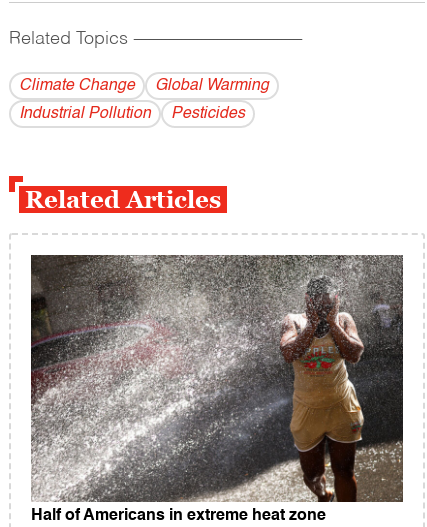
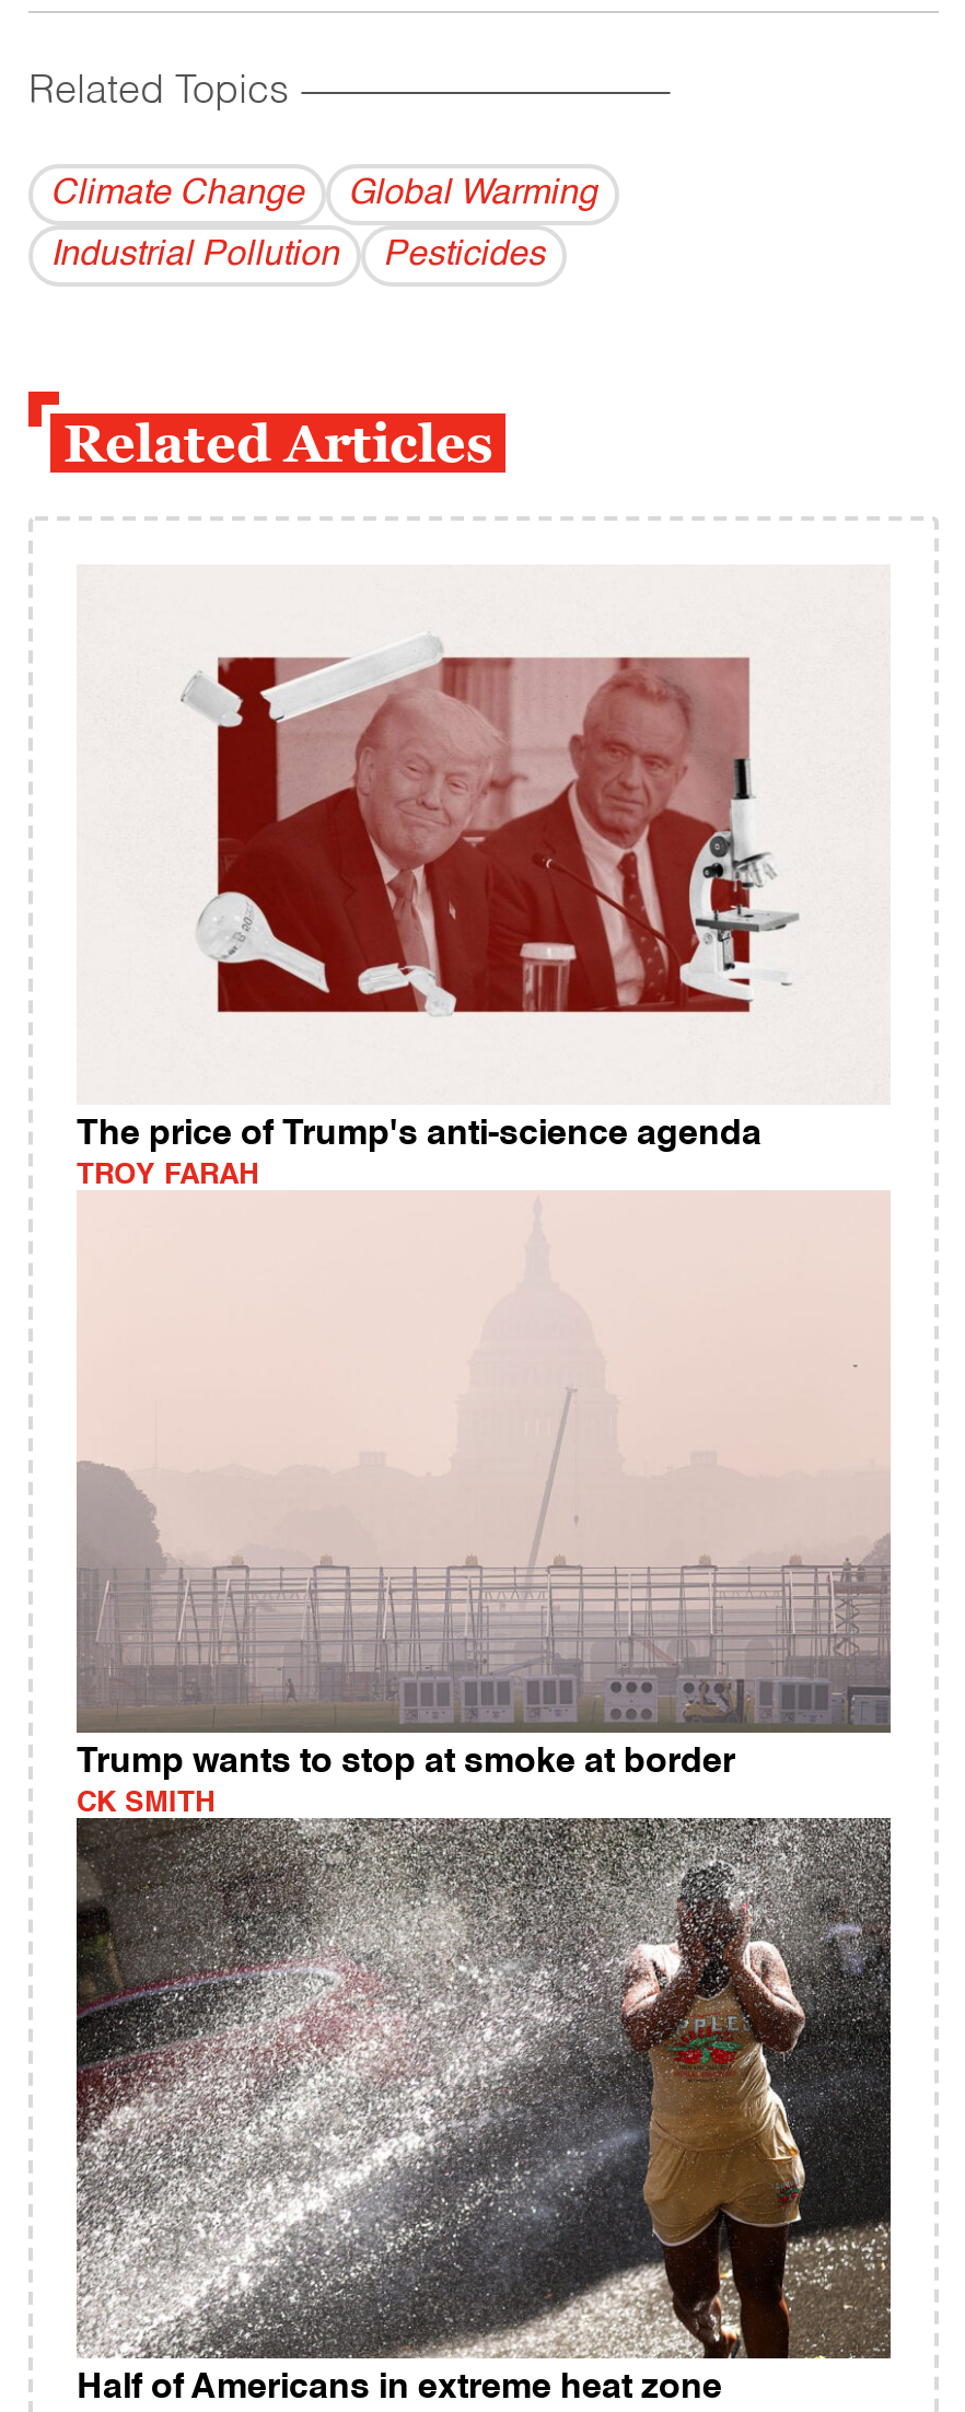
+ [image]
+ The price of Trump's anti-science agenda
+ TROY FARAH

+ Trump wants to stop at smoke at border
+ CK SMITH

+ [image]
